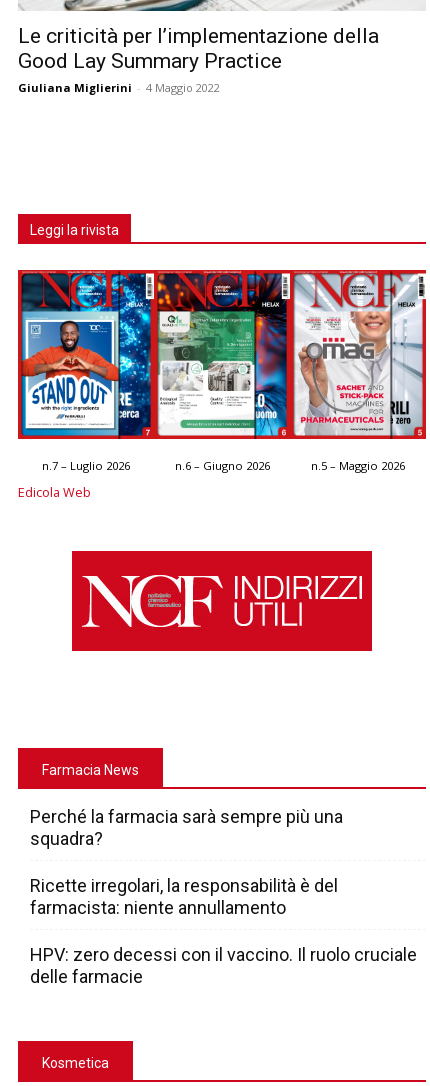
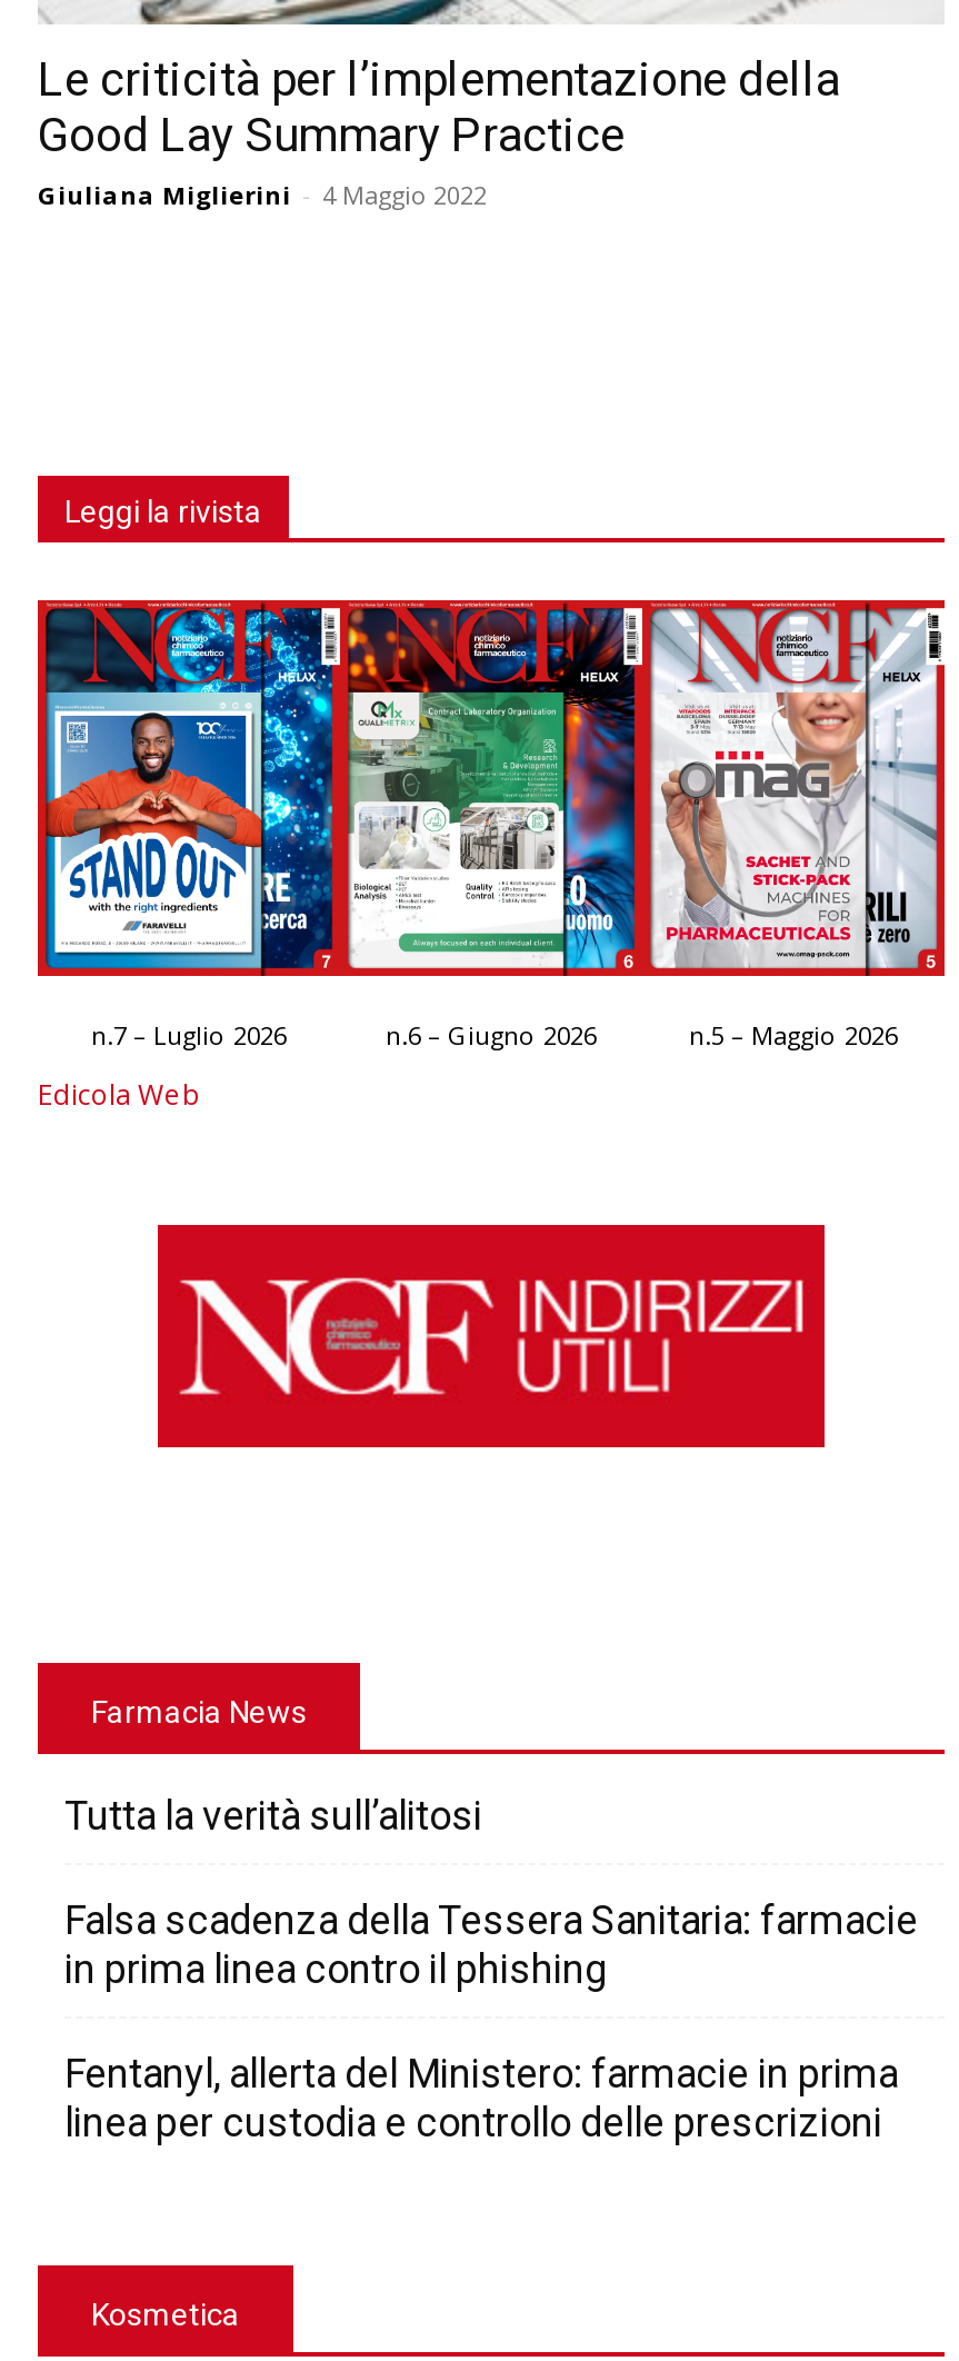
- Perché la farmacia sarà sempre più una
- squadra?
+ Tutta la verità sull’alitosi

- Ricette irregolari, la responsabilità è del
- farmacista: niente annullamento
+ Falsa scadenza della Tessera Sanitaria: farmacie
+ in prima linea contro il phishing

- HPV: zero decessi con il vaccino. Il ruolo cruciale
- delle farmacie
+ Fentanyl, allerta del Ministero: farmacie in prima
+ linea per custodia e controllo delle prescrizioni
